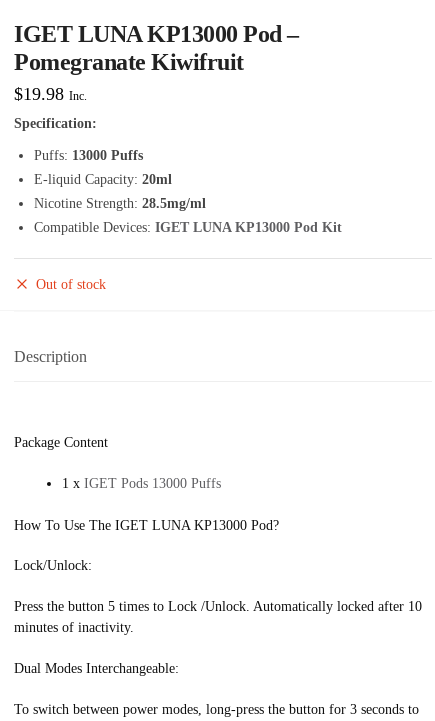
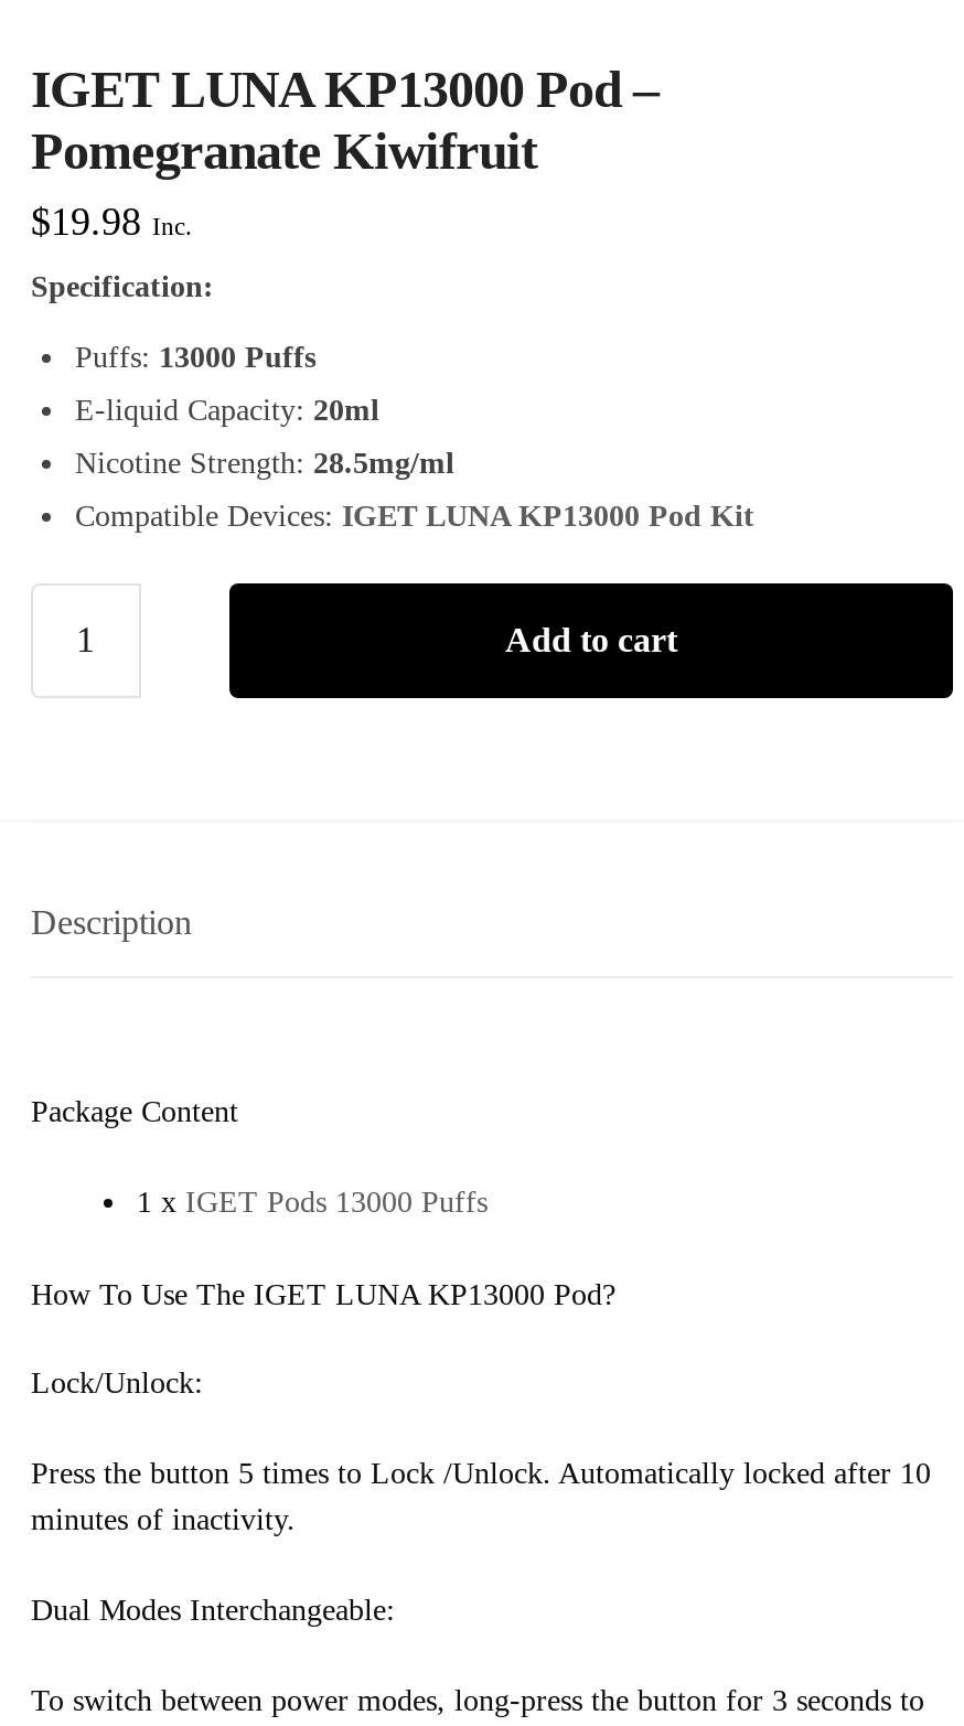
- Out of stock
+ Add to cart
